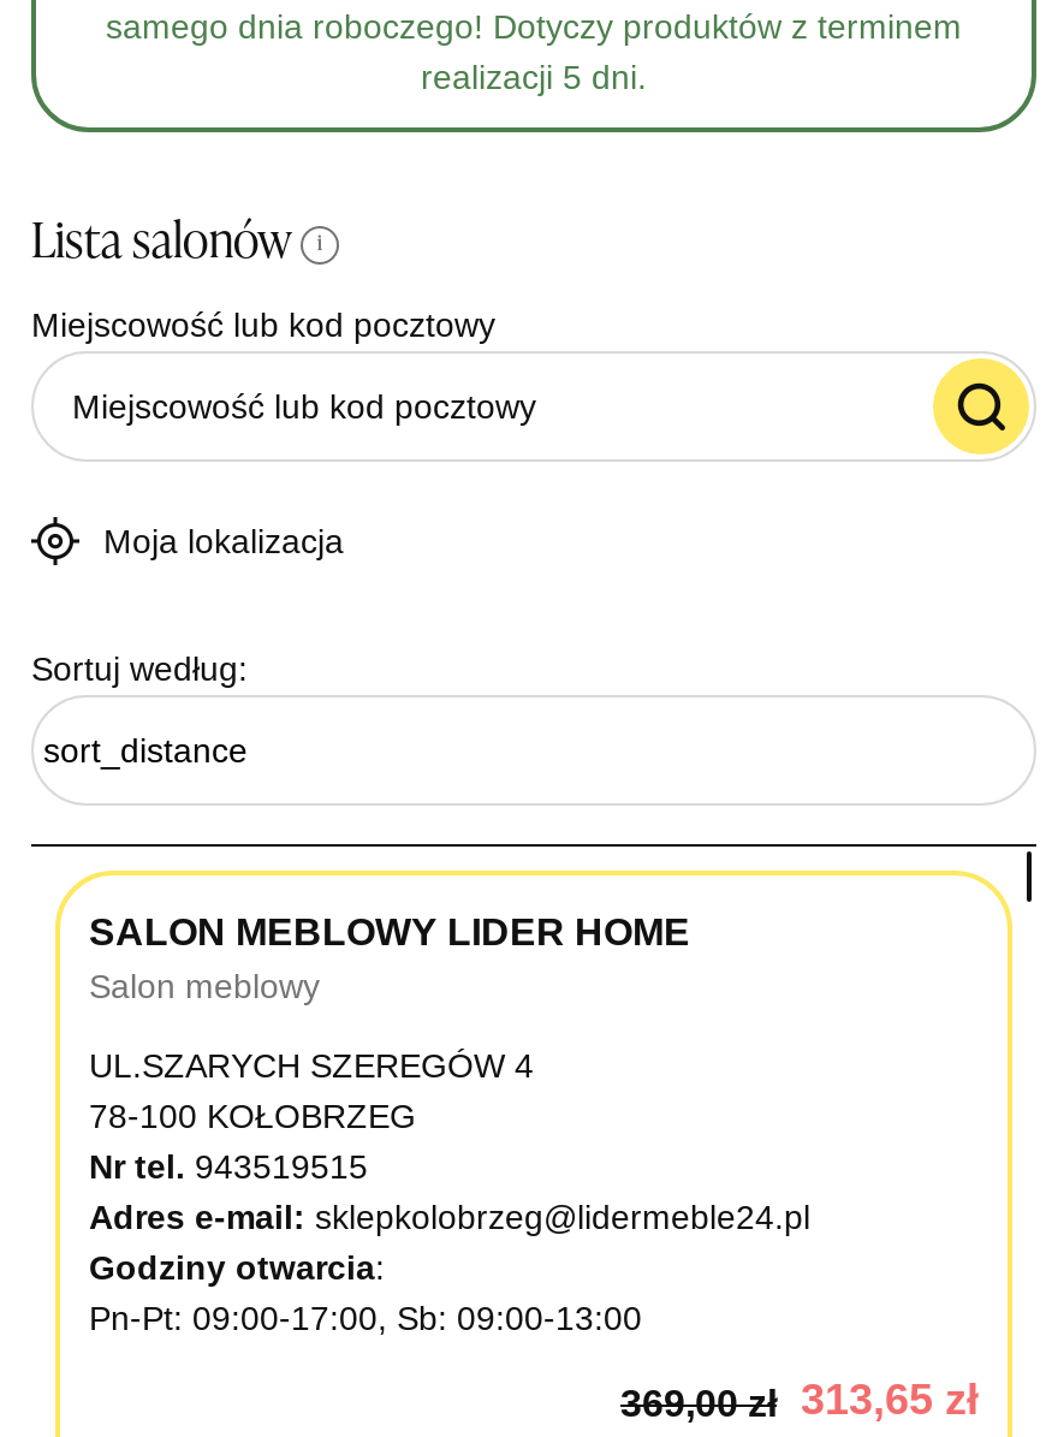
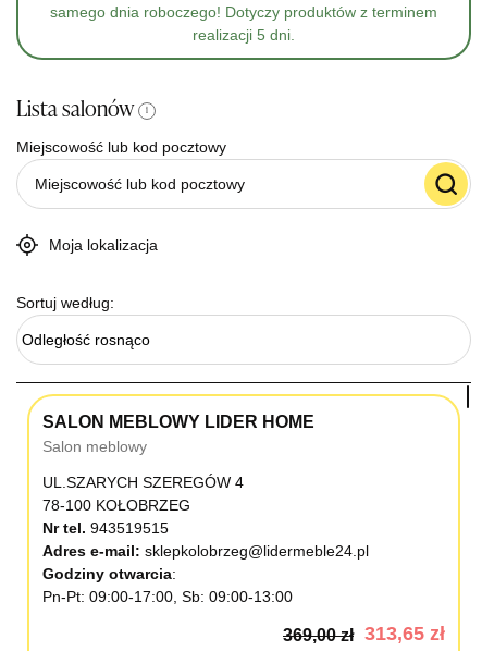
- sort_distance
+ Odległość rosnąco
